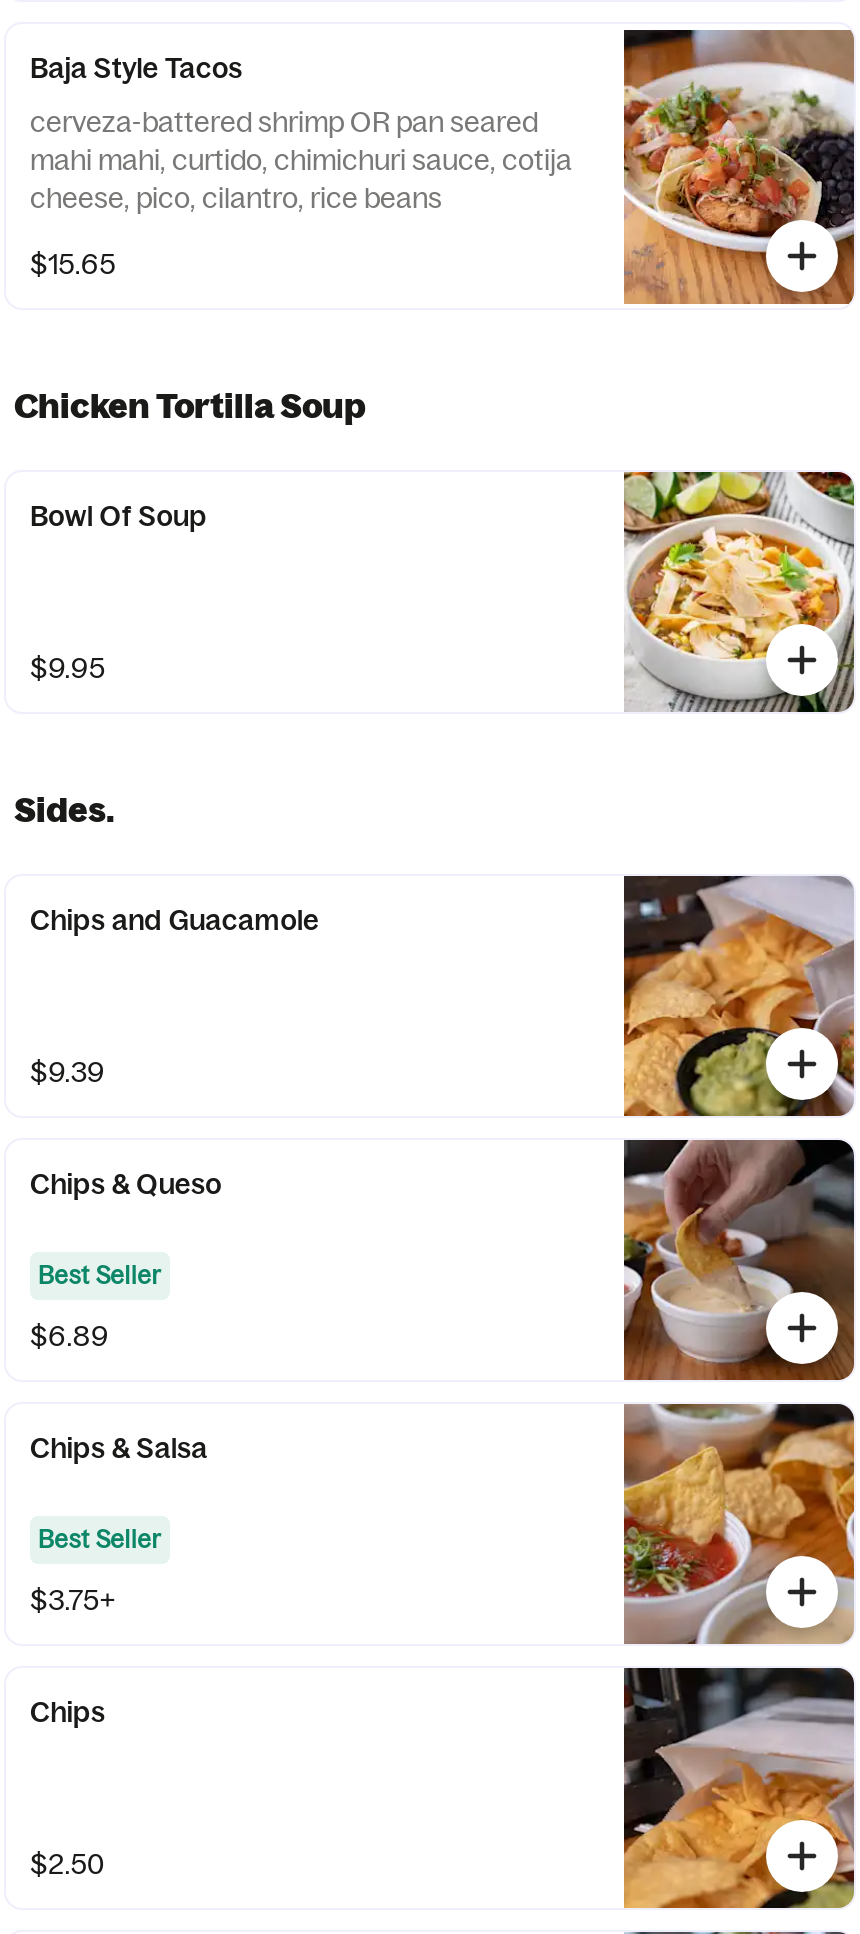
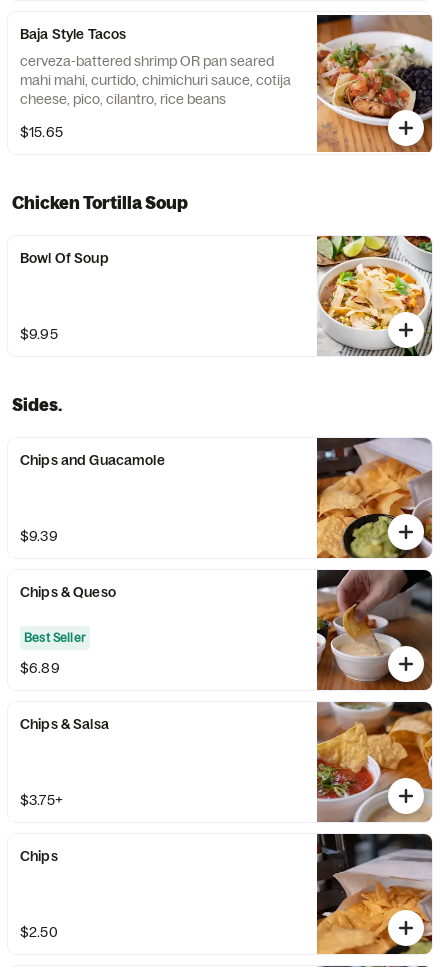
- Best Seller
